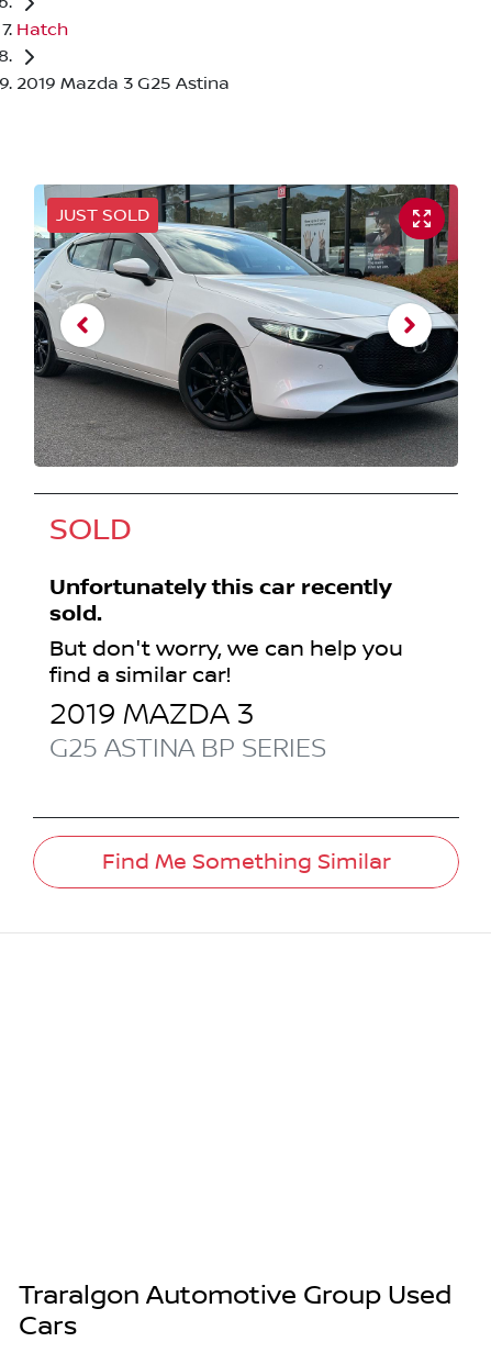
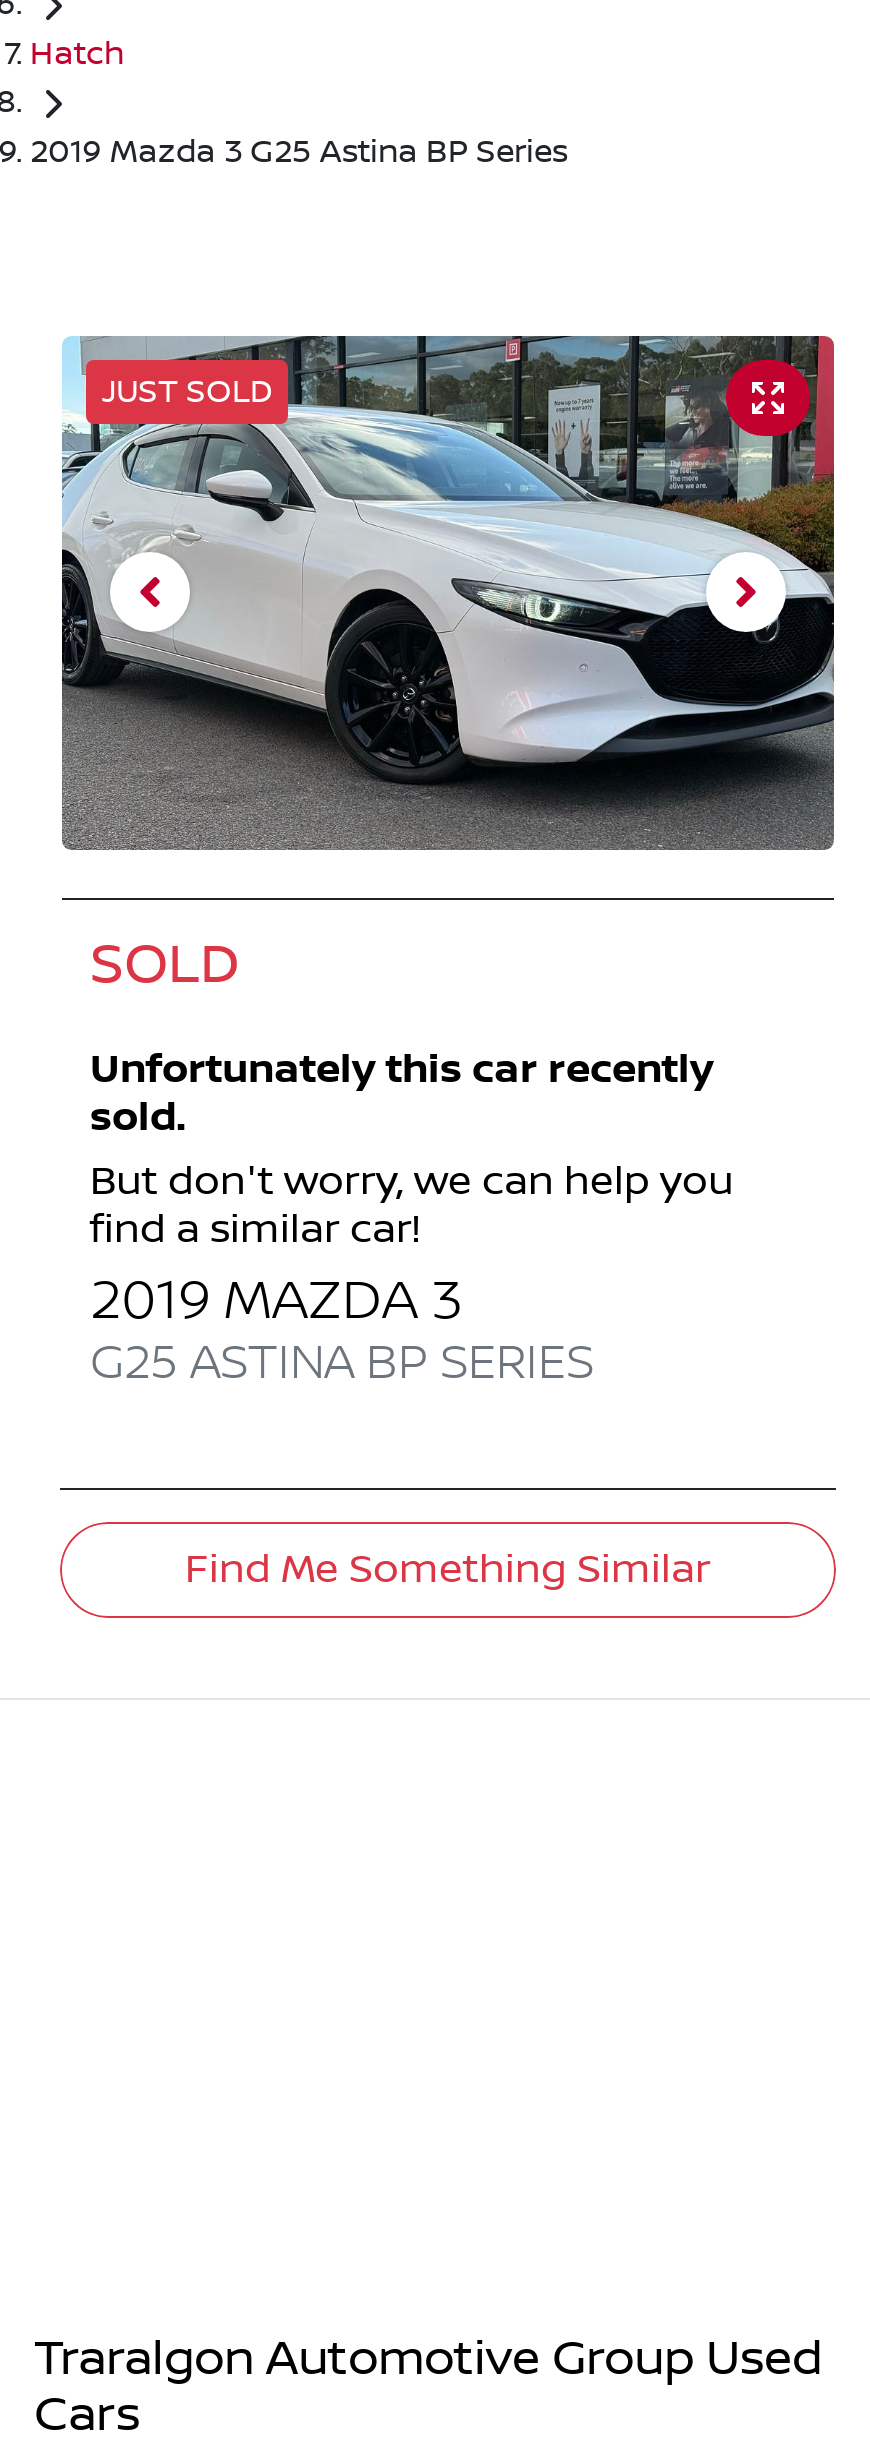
- 2019 Mazda 3 G25 Astina
+ 2019 Mazda 3 G25 Astina BP Series
